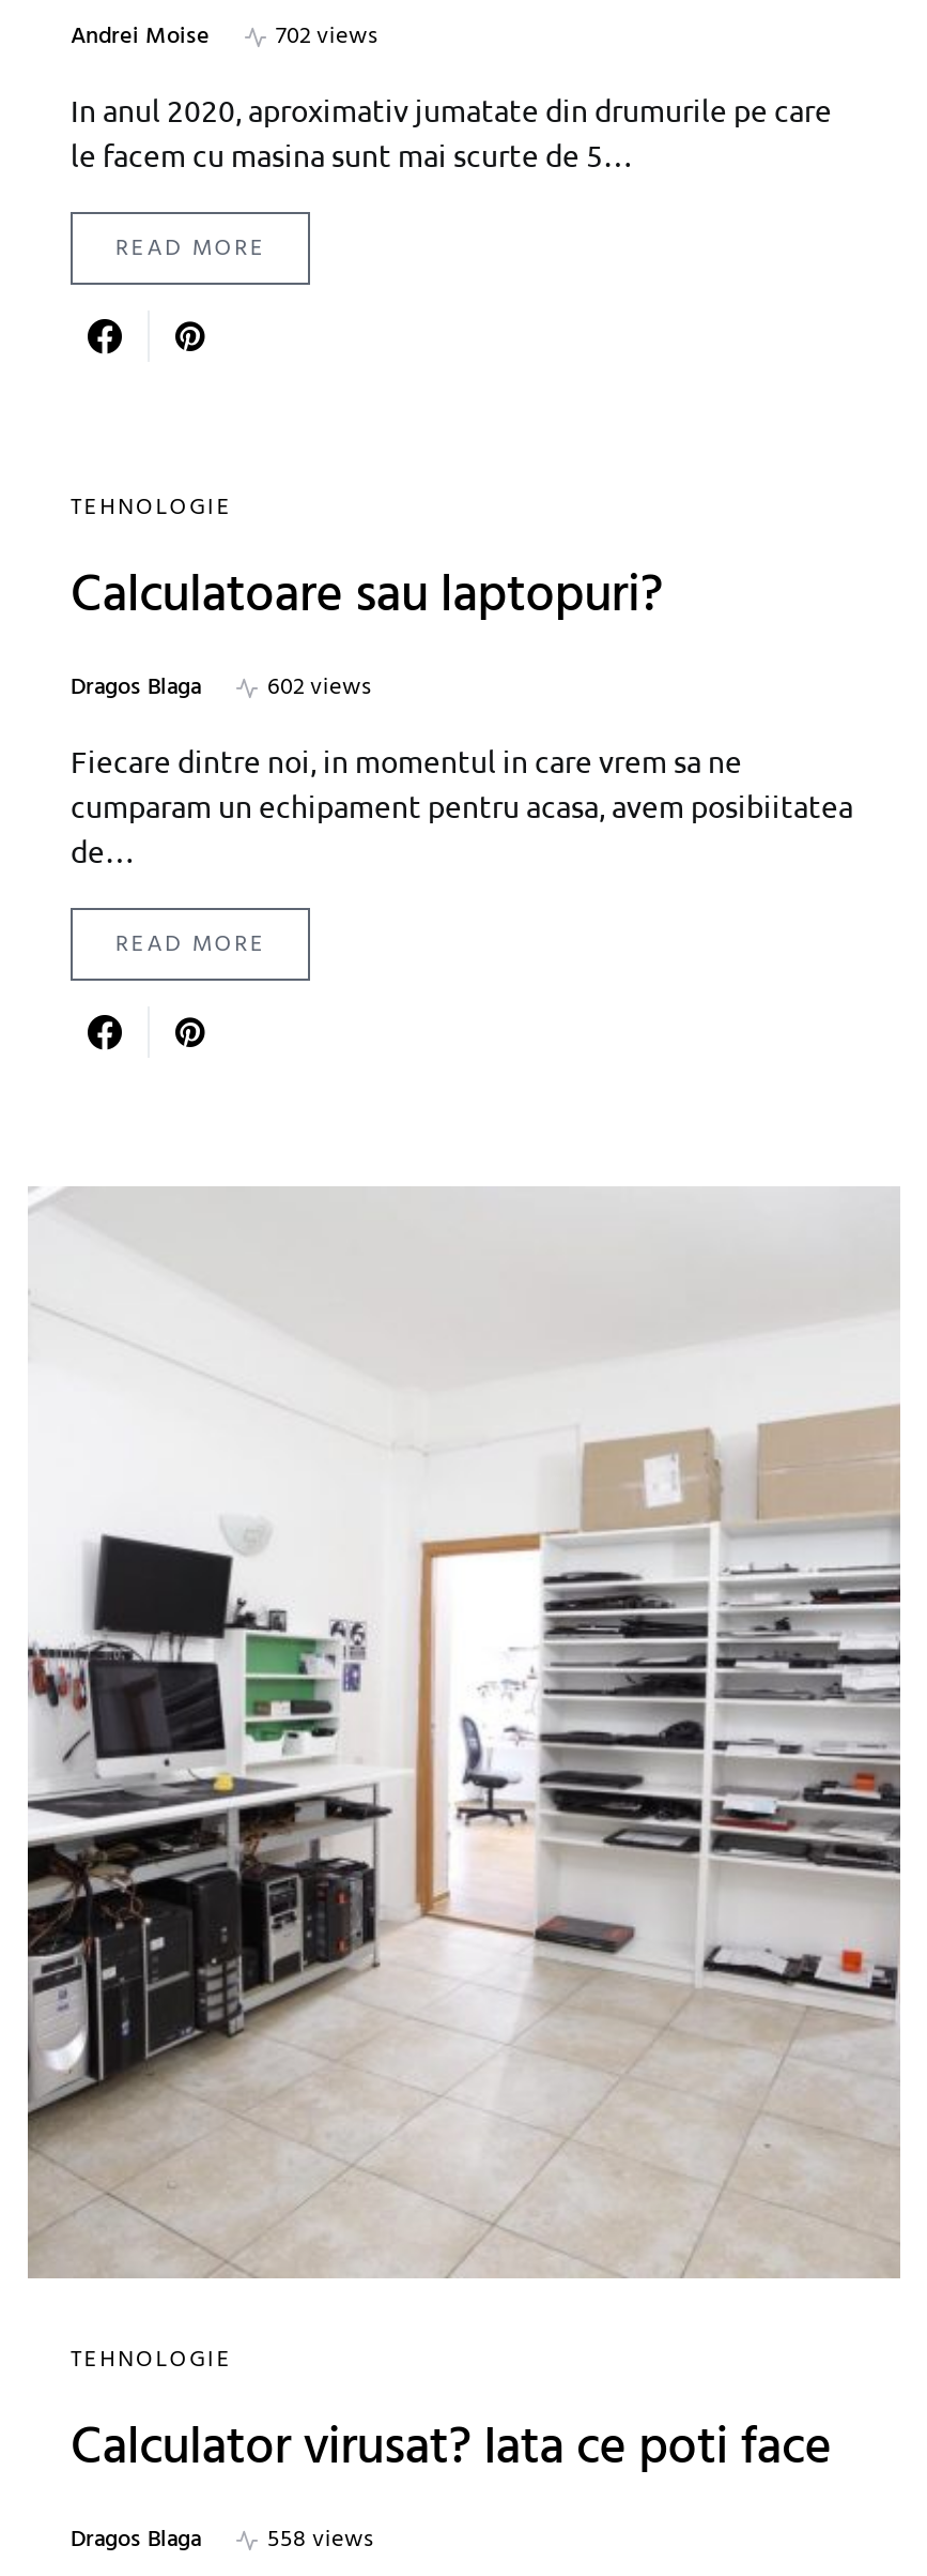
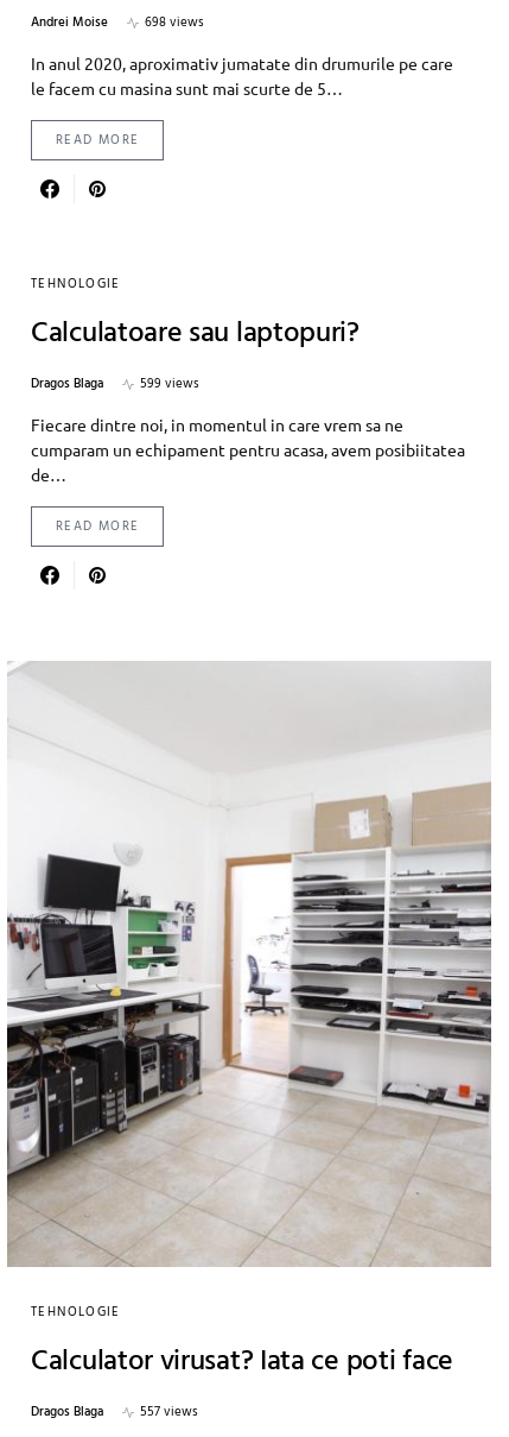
- Andrei Moise 702 views
+ Andrei Moise 698 views

- Dragos Blaga 602 views
+ Dragos Blaga 599 views

- Dragos Blaga 558 views
+ Dragos Blaga 557 views
